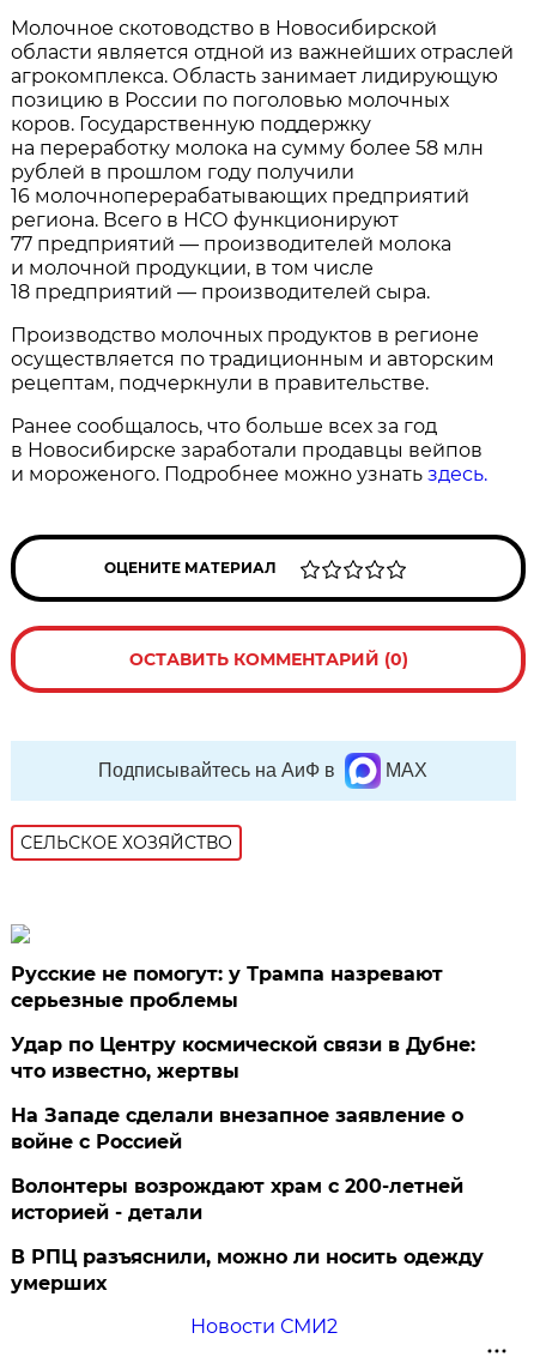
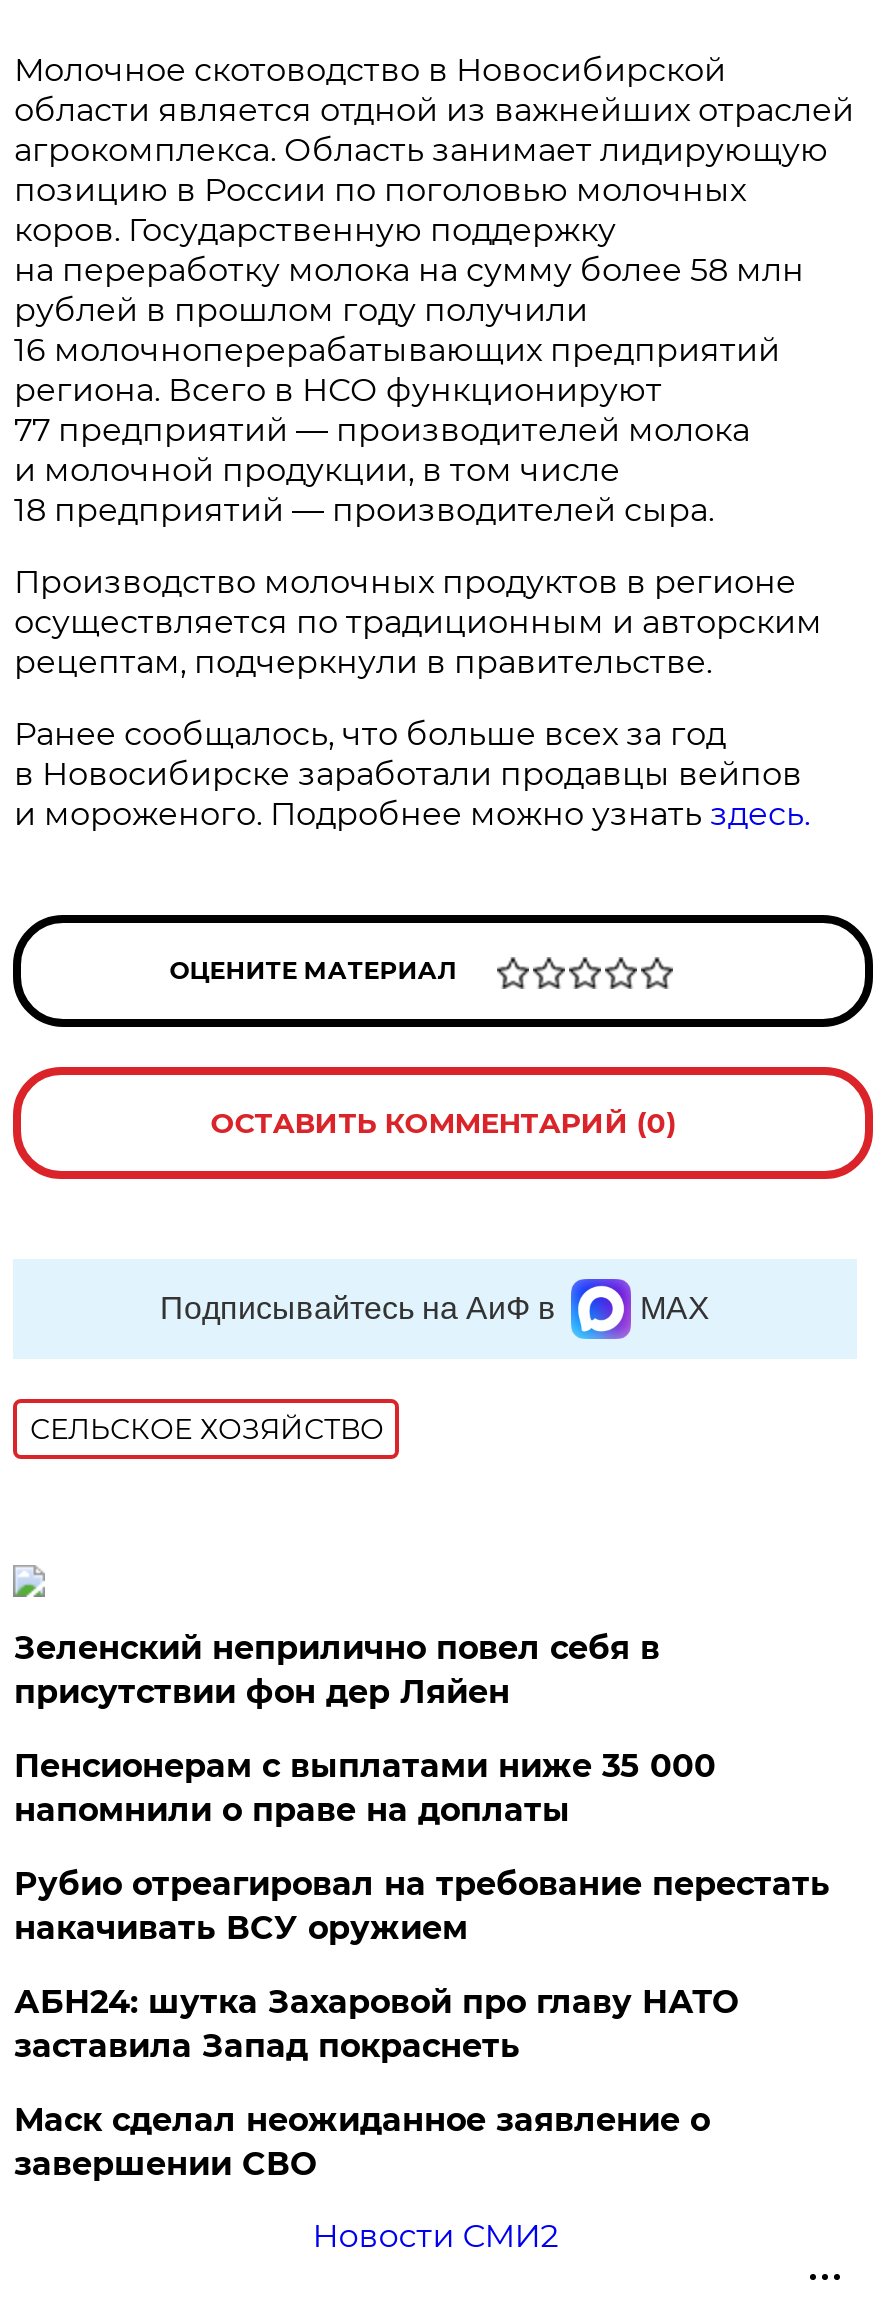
- Русские не помогут: у Трампа назревают
- серьезные проблемы
+ Зеленский неприлично повел cебя в
+ присутствии фон дер Ляйен

- Удар по Центру космической связи в Дубне:
- что известно, жертвы
+ Пенсионерам с выплатами ниже 35 000
+ напомнили о праве на доплаты

- На Западе сделали внезапное заявление о
- войне с Россией
+ Рубио отреагировал на требование перестать
+ накачивать ВСУ оружием

- Волонтеры возрождают храм с 200-летней
- историей - детали
+ АБН24: шутка Захаровой про главу НАТО
+ заставила Запад покраснеть

- В РПЦ разъяснили, можно ли носить одежду
- умерших
+ Маск сделал неожиданное заявление о
+ завершении СВО
